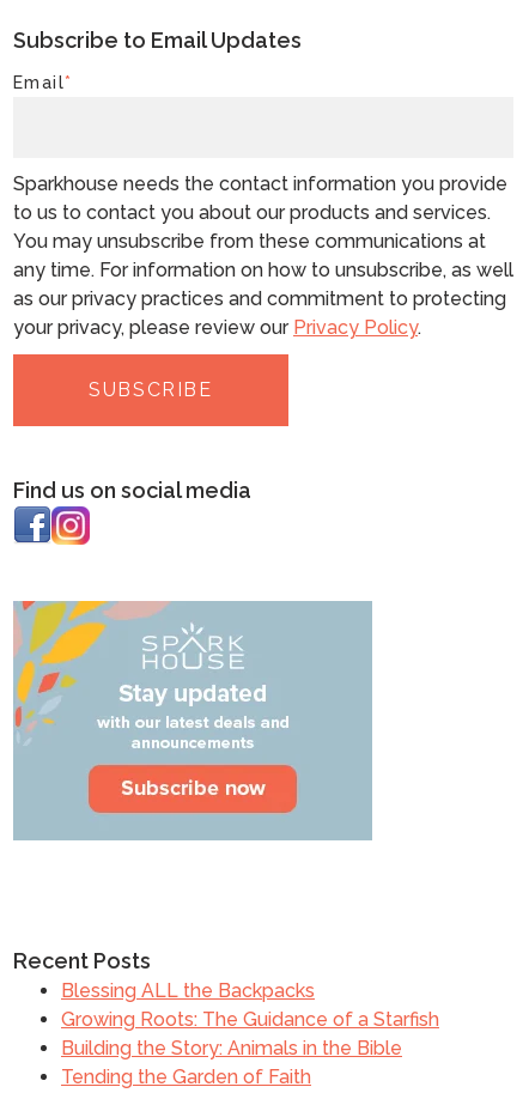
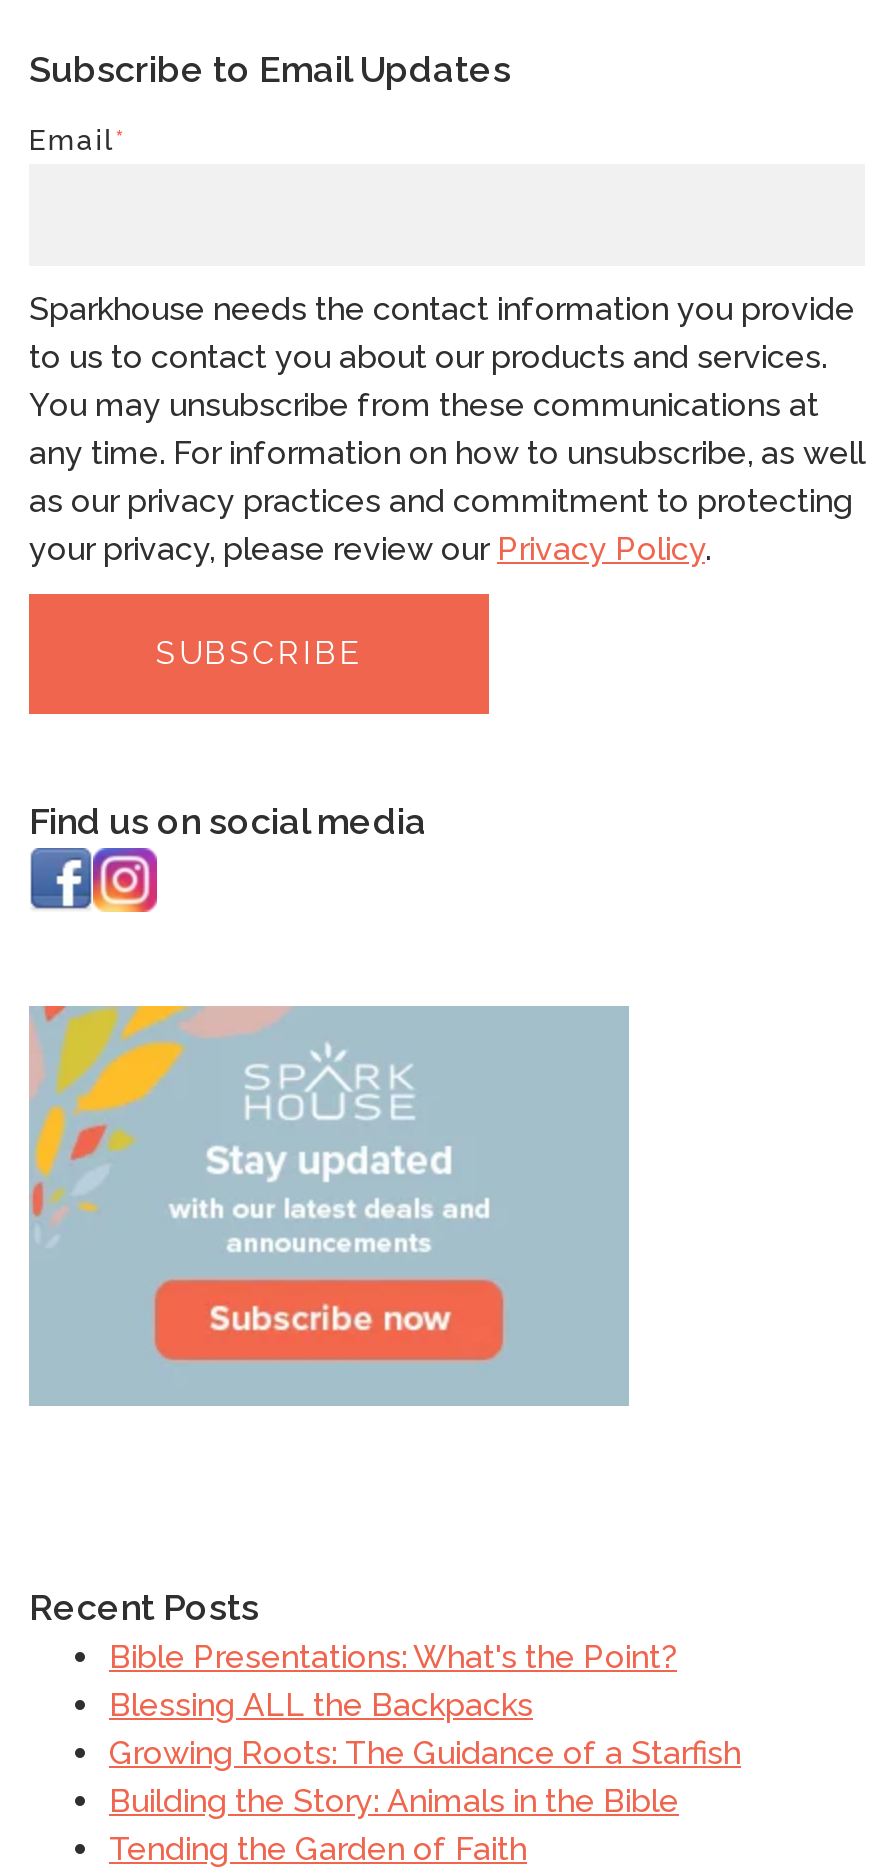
+ Bible Presentations: What's the Point?
